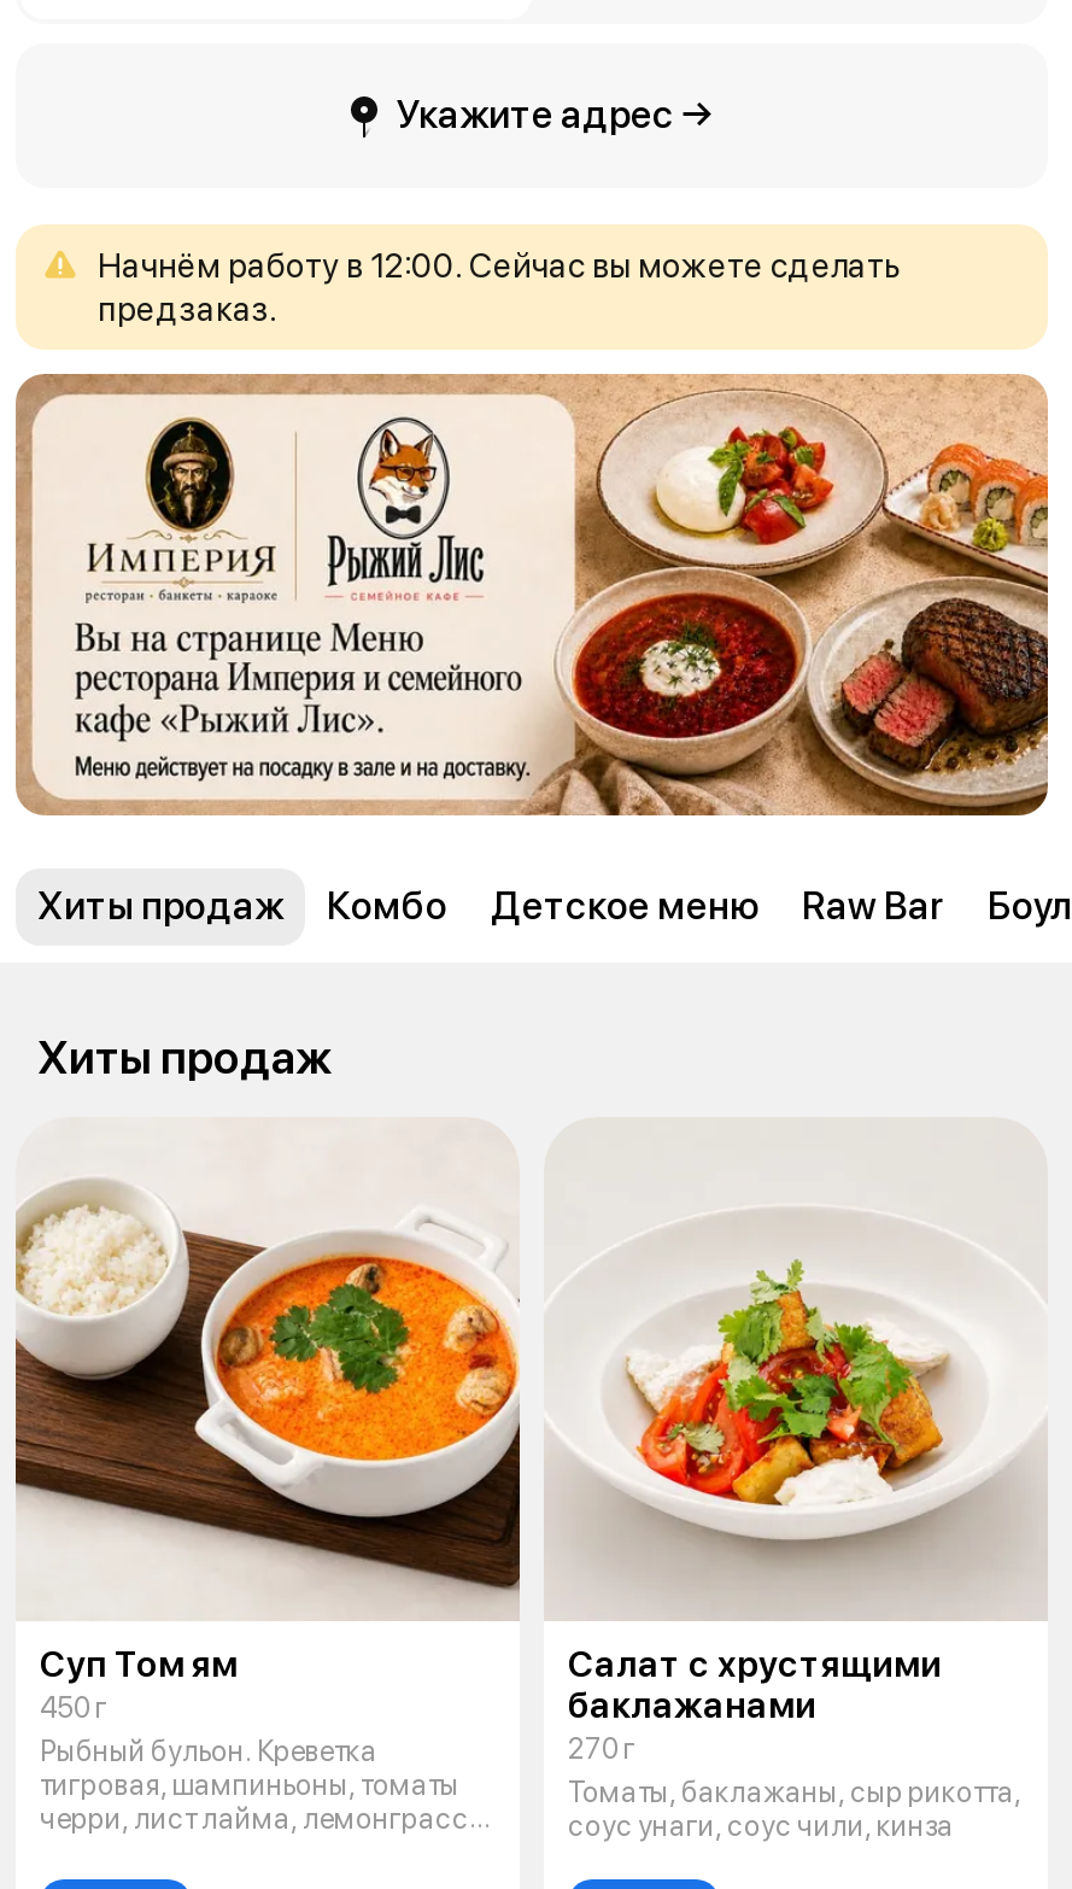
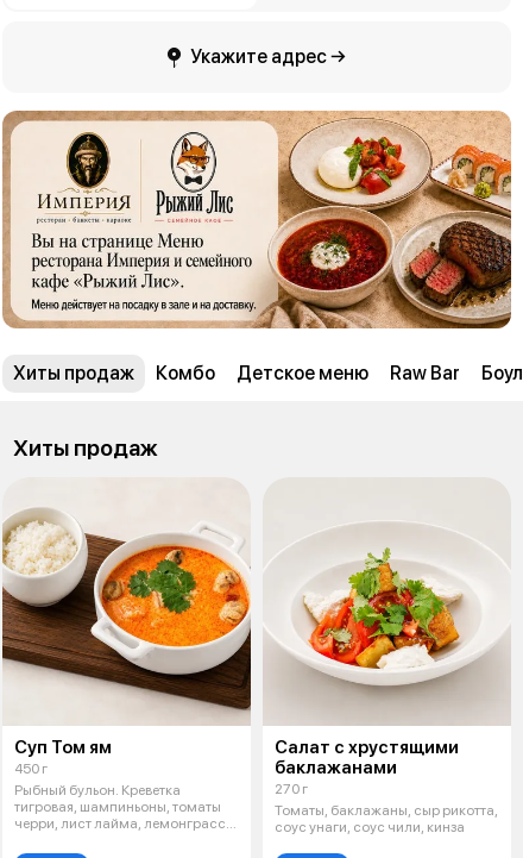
- Начнём работу в 12:00. Сейчас вы можете сделать
- предзаказ.
